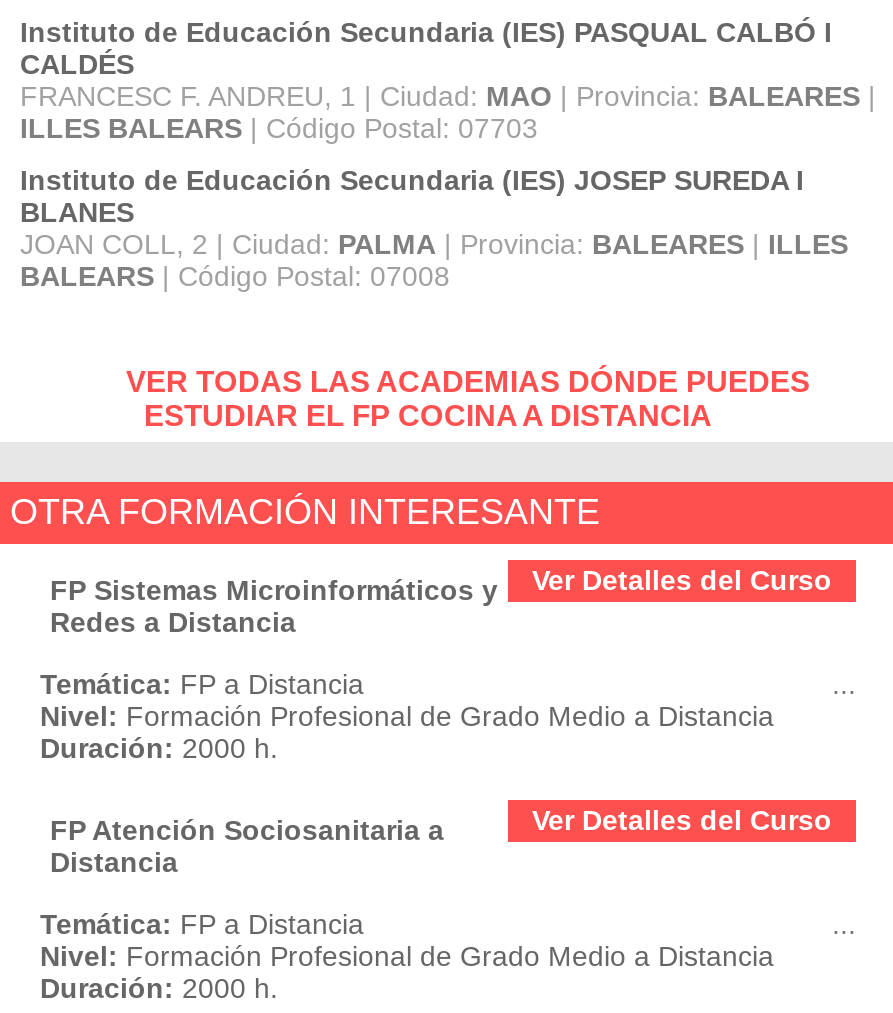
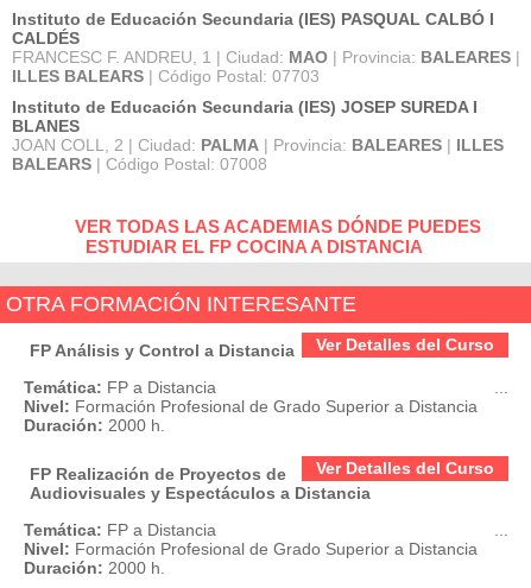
- FP Sistemas Microinformáticos y
- Redes a Distancia
+ FP Análisis y Control a Distancia

- Nivel: Formación Profesional de Grado Medio a Distancia
+ Nivel: Formación Profesional de Grado Superior a Distancia

- FP Atención Sociosanitaria a
- Distancia
+ FP Realización de Proyectos de
+ Audiovisuales y Espectáculos a Distancia

- Nivel: Formación Profesional de Grado Medio a Distancia
+ Nivel: Formación Profesional de Grado Superior a Distancia
